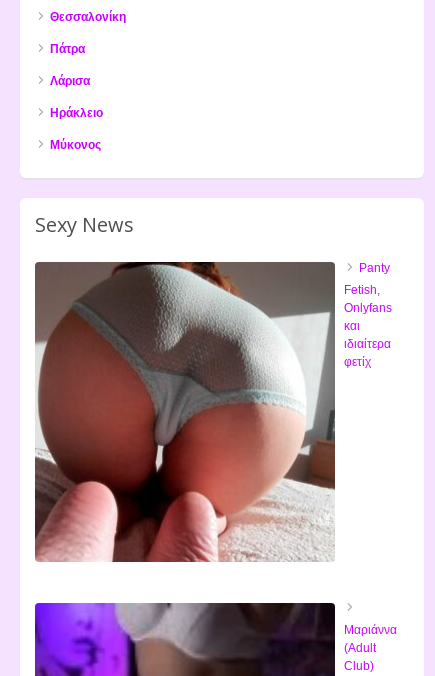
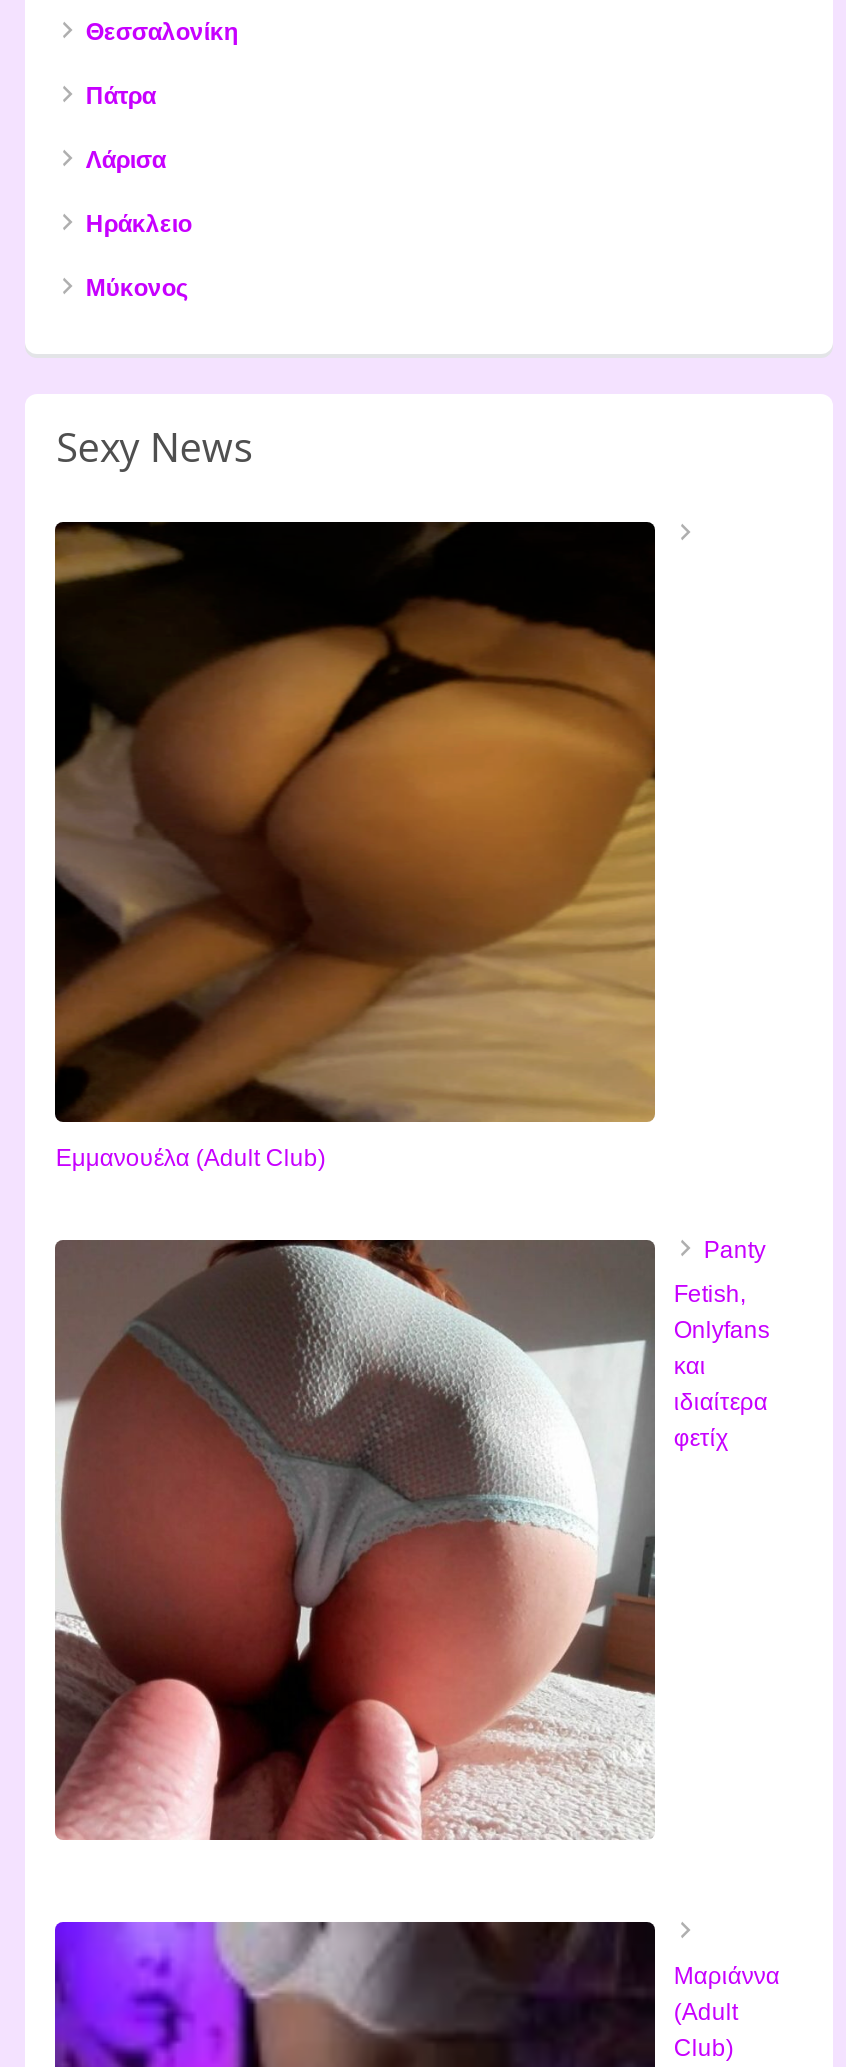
+ [image]
+ Εμμανουέλα (Adult Club)
